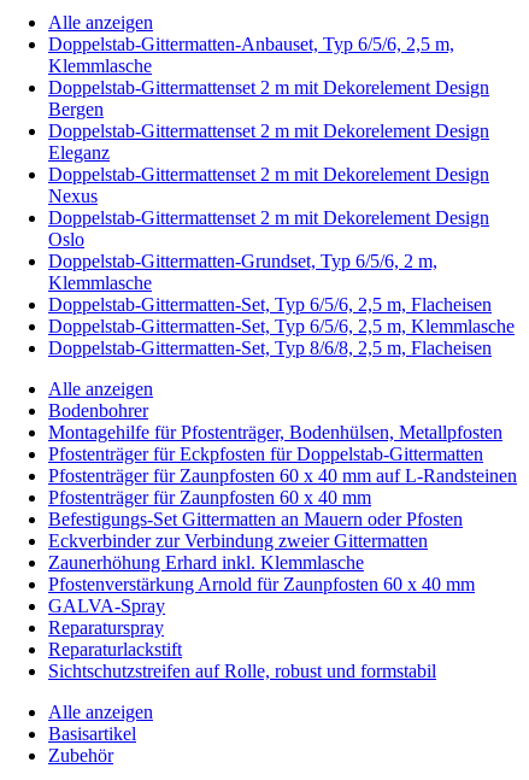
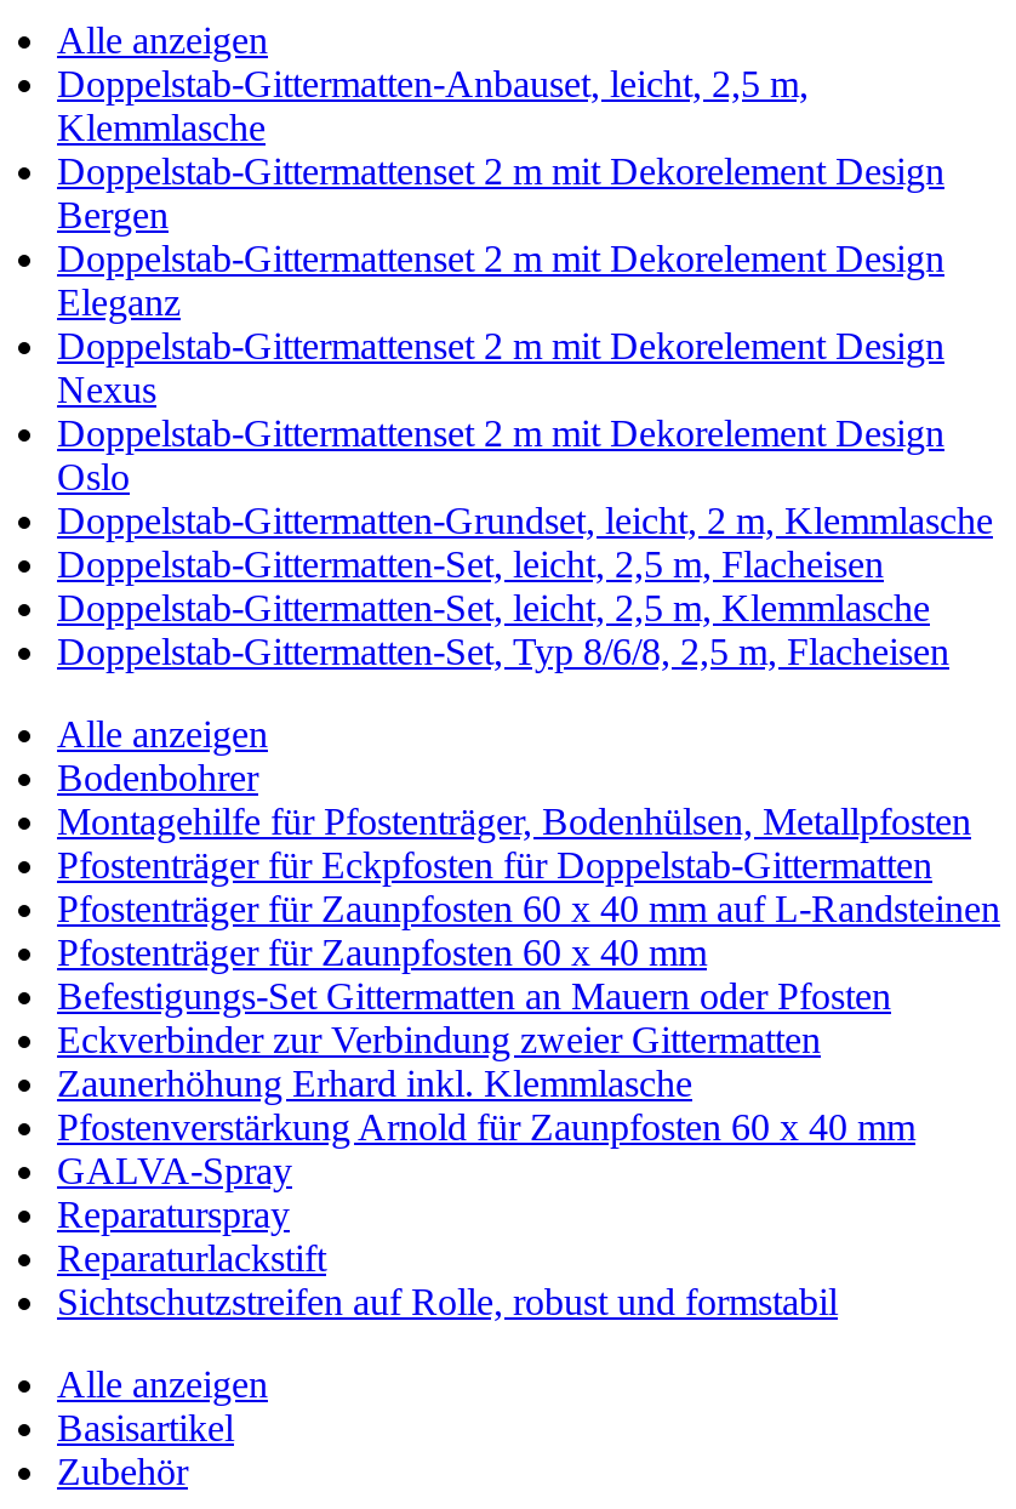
- Doppelstab-Gittermatten-Anbauset, Typ 6/5/6, 2,5 m,
+ Doppelstab-Gittermatten-Anbauset, leicht, 2,5 m,

- Doppelstab-Gittermatten-Grundset, Typ 6/5/6, 2 m,
- Klemmlasche
- Doppelstab-Gittermatten-Set, Typ 6/5/6, 2,5 m, Flacheisen
- Doppelstab-Gittermatten-Set, Typ 6/5/6, 2,5 m, Klemmlasche
+ Doppelstab-Gittermatten-Grundset, leicht, 2 m, Klemmlasche
+ Doppelstab-Gittermatten-Set, leicht, 2,5 m, Flacheisen
+ Doppelstab-Gittermatten-Set, leicht, 2,5 m, Klemmlasche
